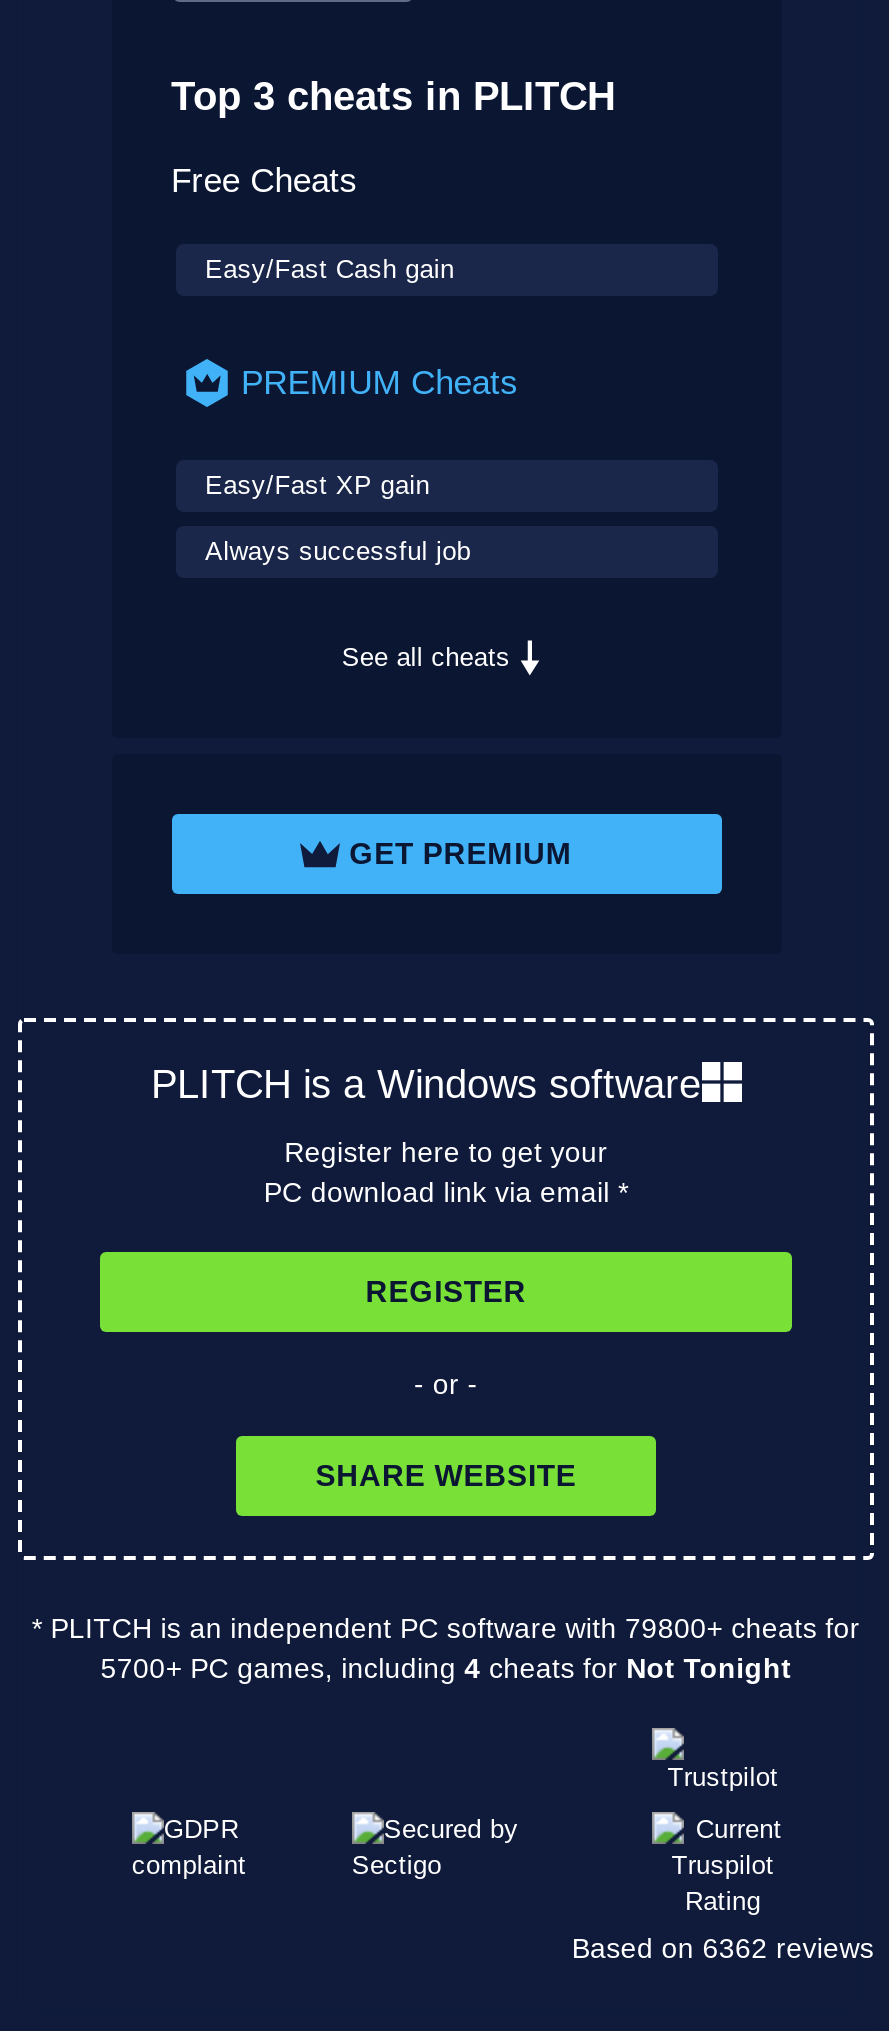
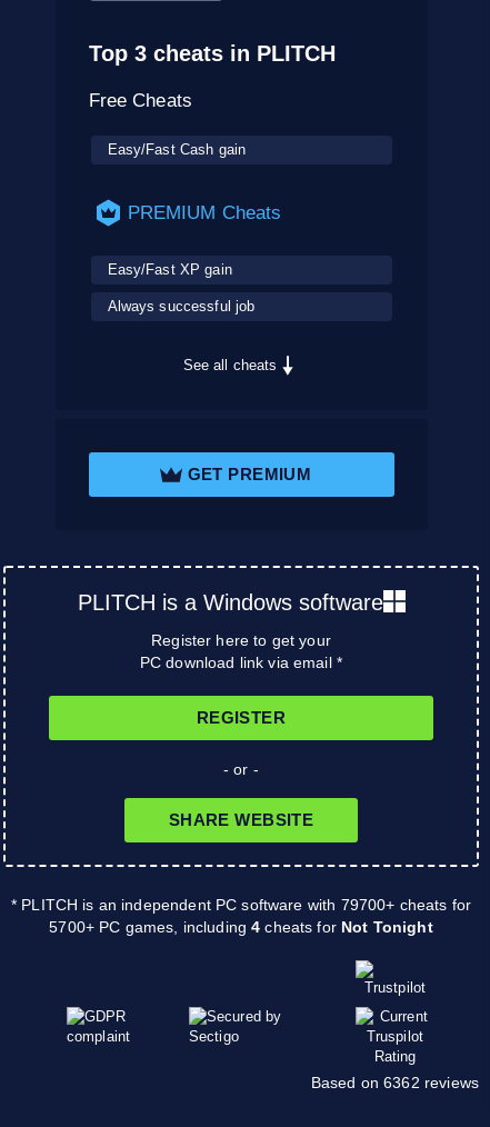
- * PLITCH is an independent PC software with 79800+ cheats for
+ * PLITCH is an independent PC software with 79700+ cheats for
